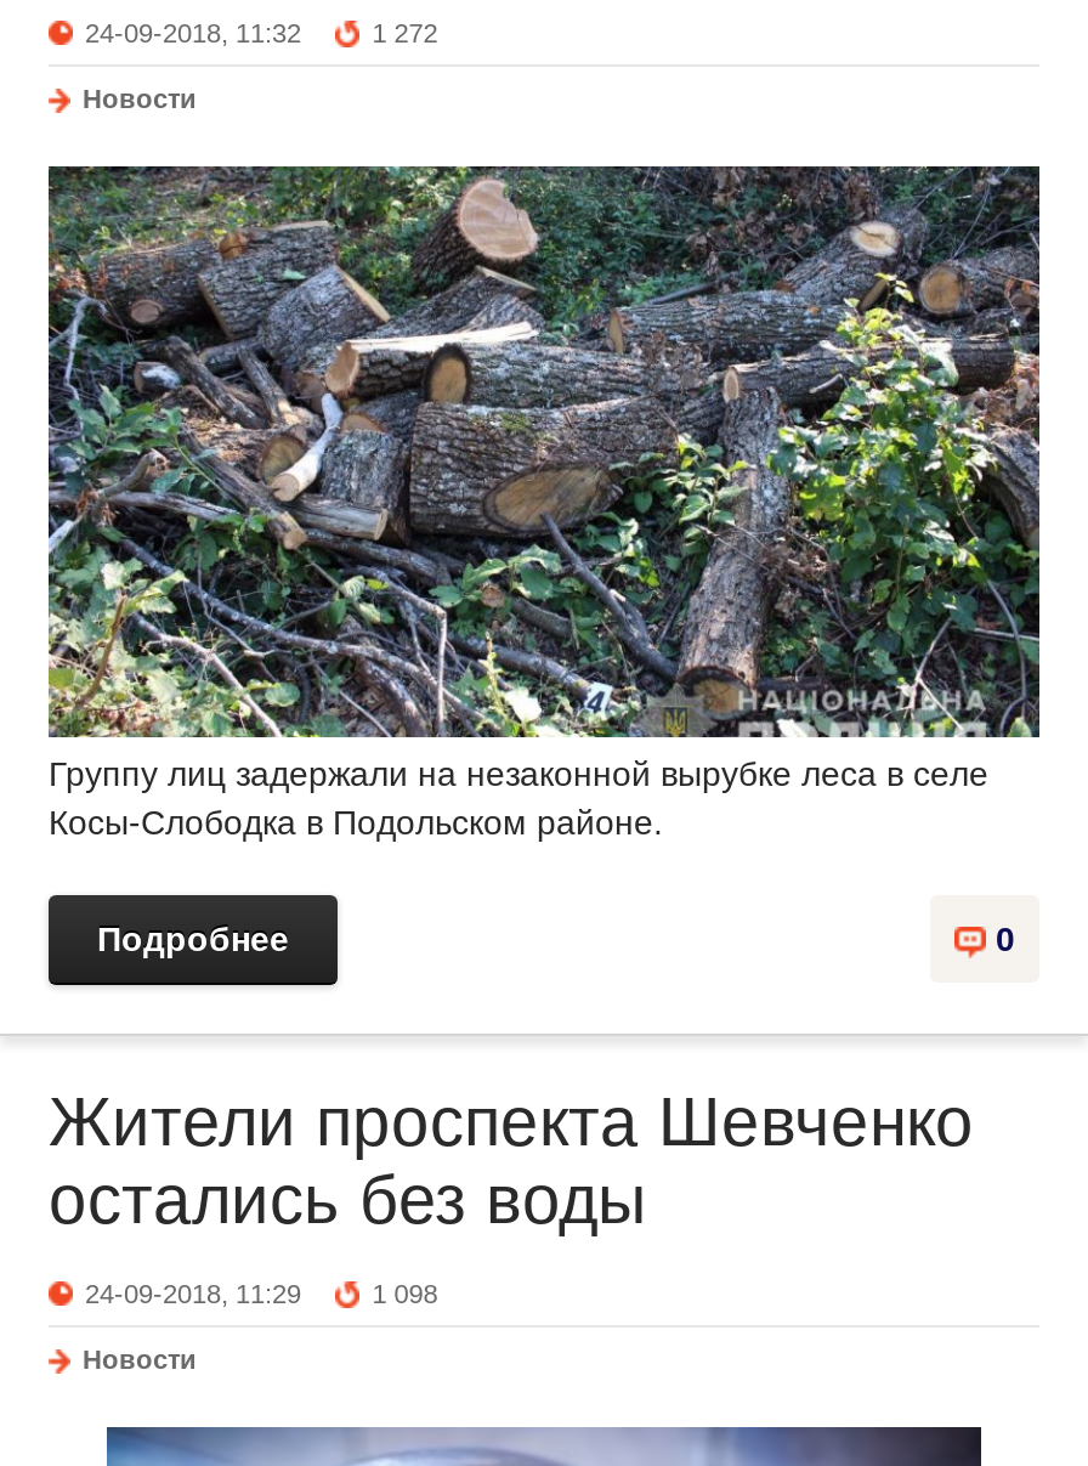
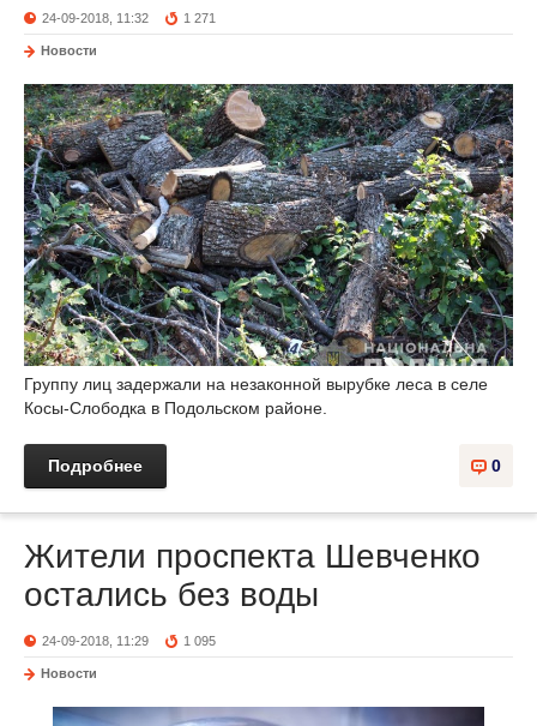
- 1 272
+ 1 271

- 1 098
+ 1 095
